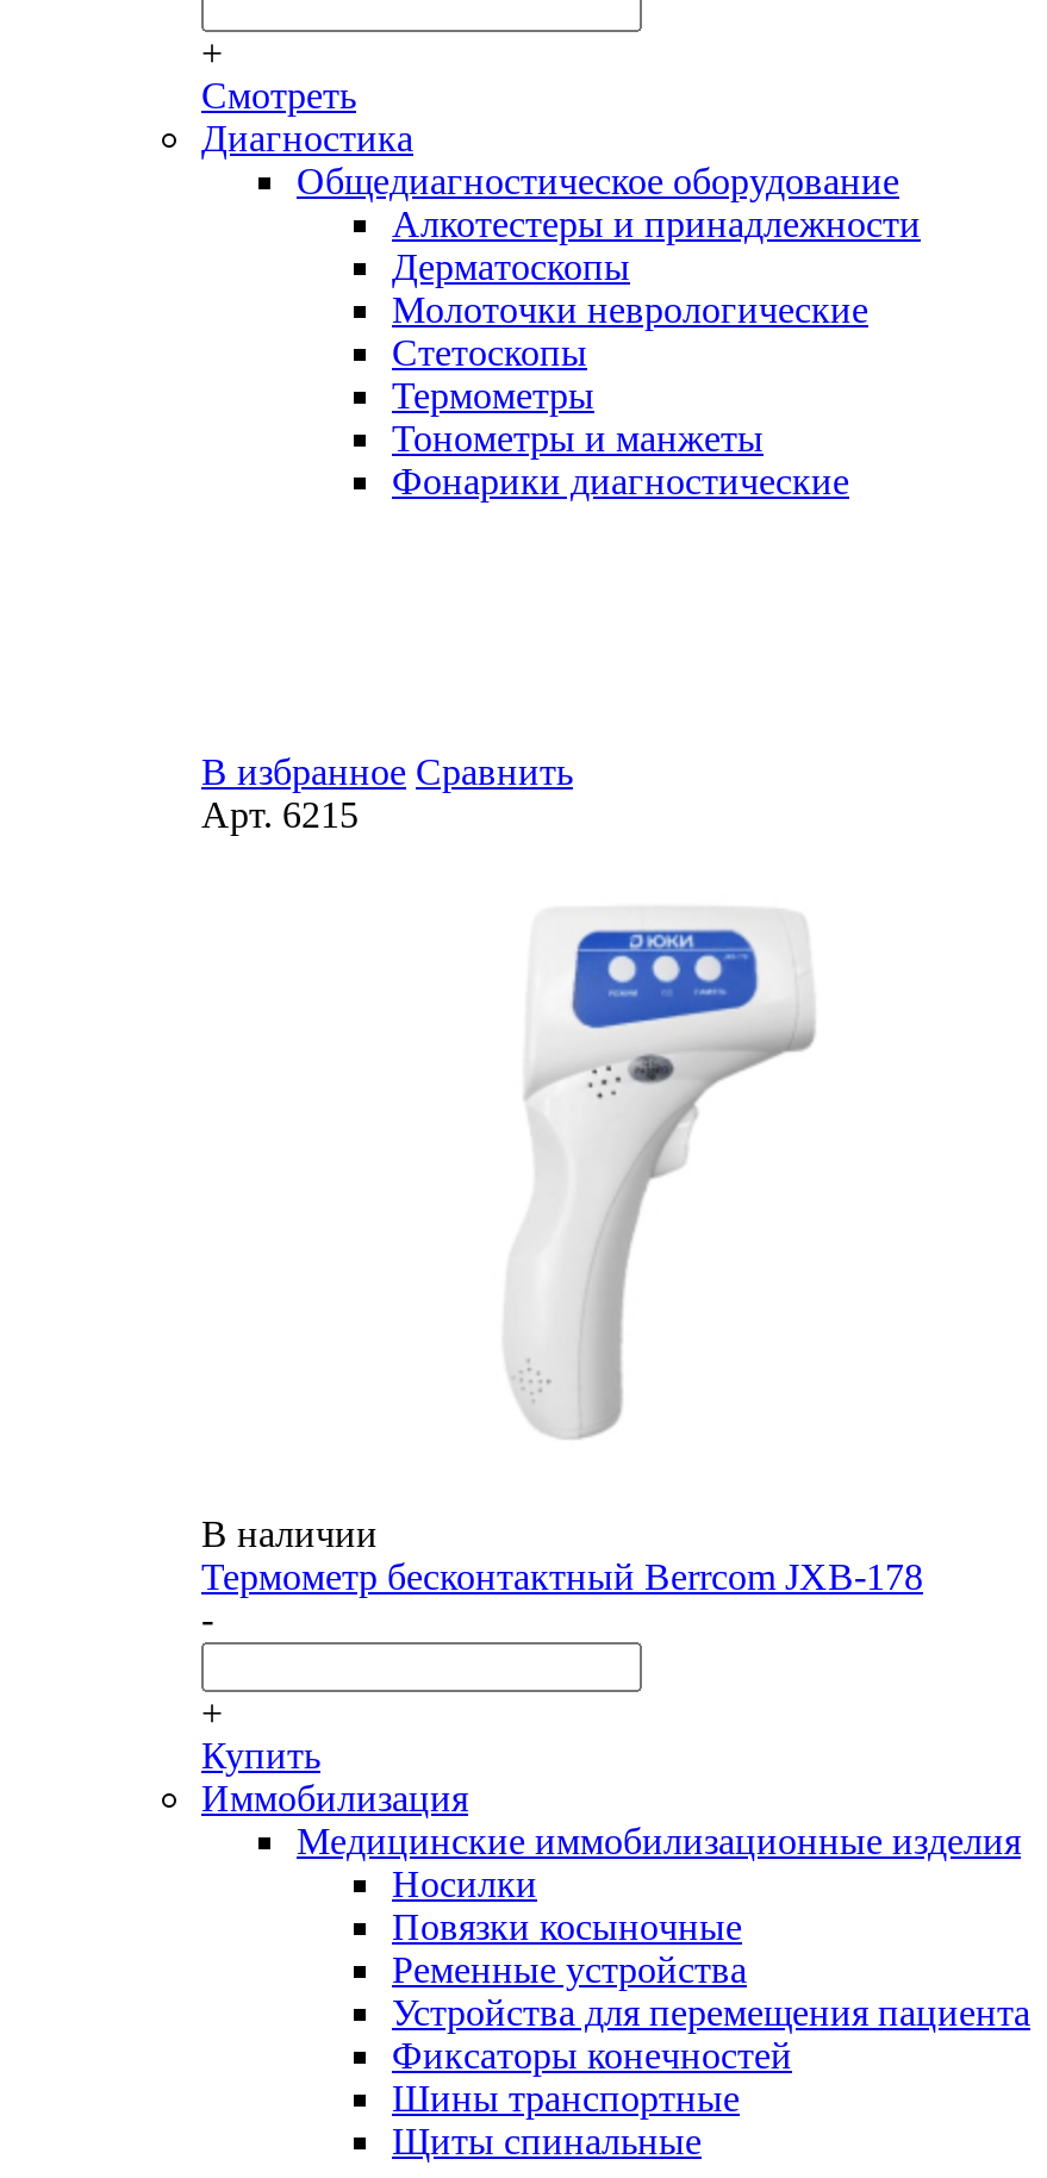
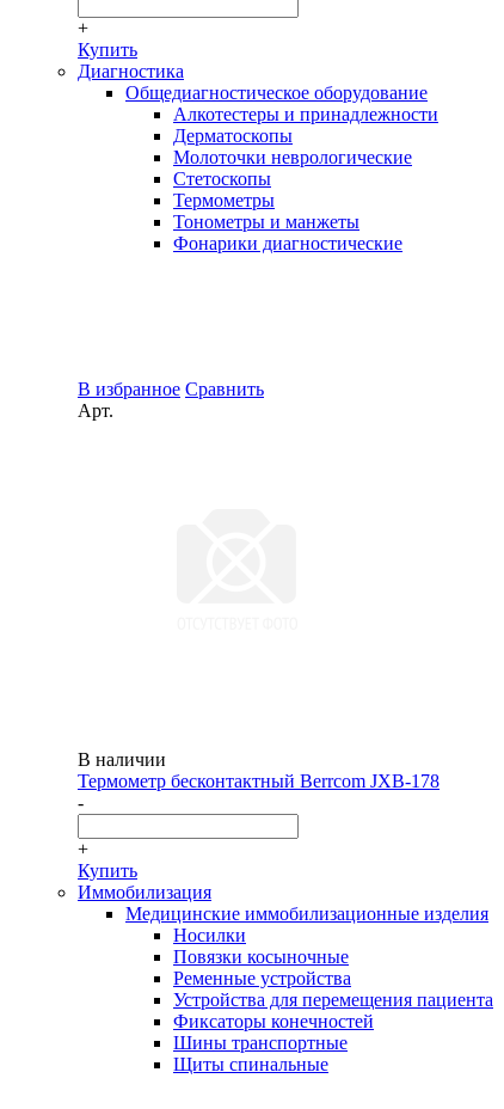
- Смотреть
+ Купить

- Арт. 6215
+ Арт.

- [image]
